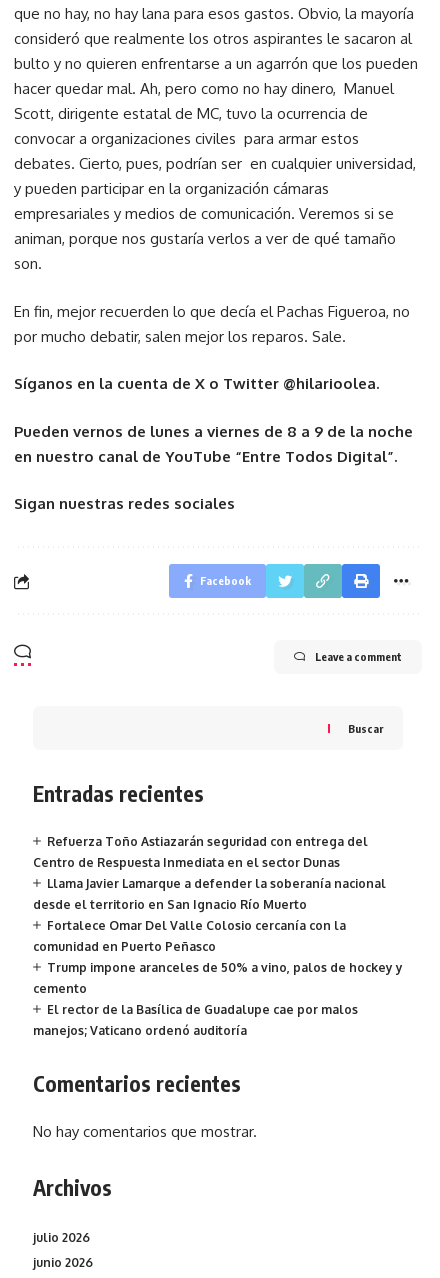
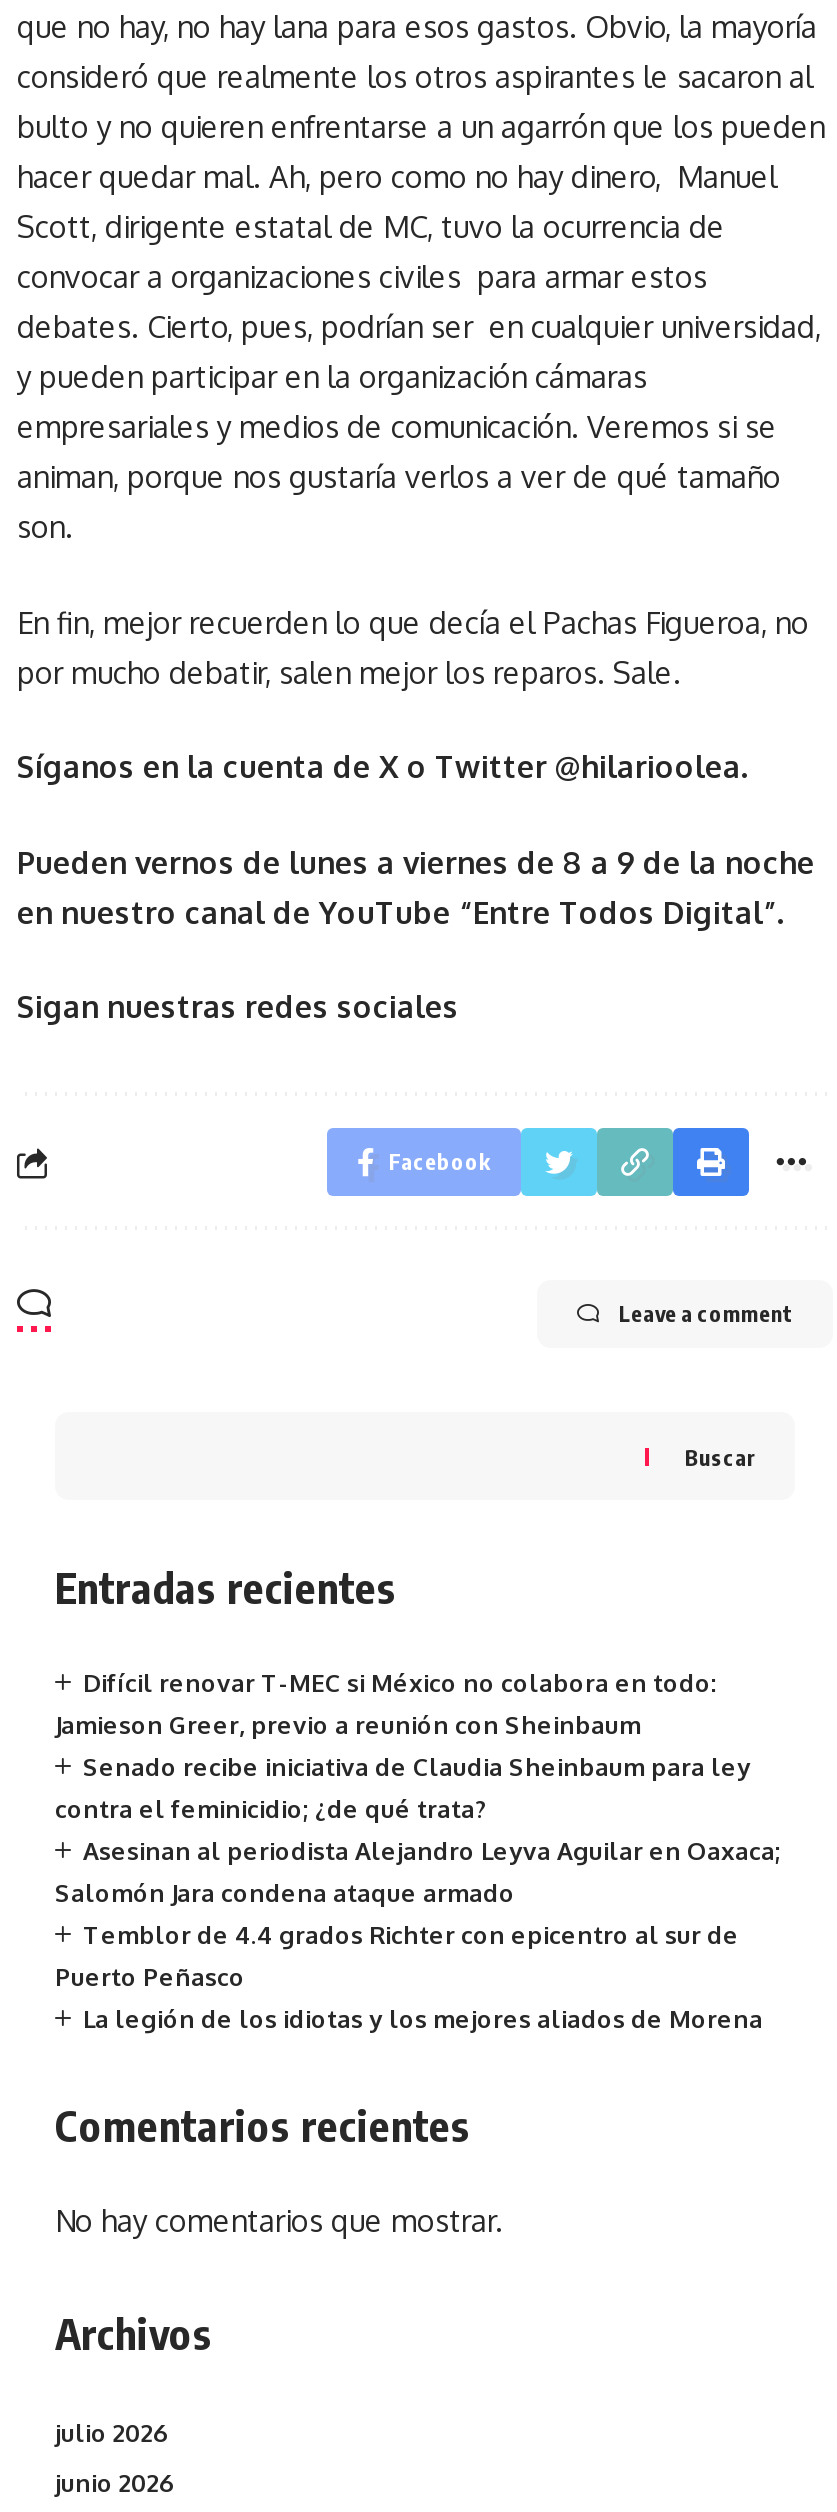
- Refuerza Toño Astiazarán seguridad con entrega del
- Centro de Respuesta Inmediata en el sector Dunas
- Llama Javier Lamarque a defender la soberanía nacional
- desde el territorio en San Ignacio Río Muerto
- Fortalece Omar Del Valle Colosio cercanía con la
- comunidad en Puerto Peñasco
- Trump impone aranceles de 50% a vino, palos de hockey y
- cemento
- El rector de la Basílica de Guadalupe cae por malos
- manejos; Vaticano ordenó auditoría
+ Difícil renovar T-MEC si México no colabora en todo:
+ Jamieson Greer, previo a reunión con Sheinbaum
+ Senado recibe iniciativa de Claudia Sheinbaum para ley
+ contra el feminicidio; ¿de qué trata?
+ Asesinan al periodista Alejandro Leyva Aguilar en Oaxaca;
+ Salomón Jara condena ataque armado
+ Temblor de 4.4 grados Richter con epicentro al sur de
+ Puerto Peñasco
+ La legión de los idiotas y los mejores aliados de Morena
